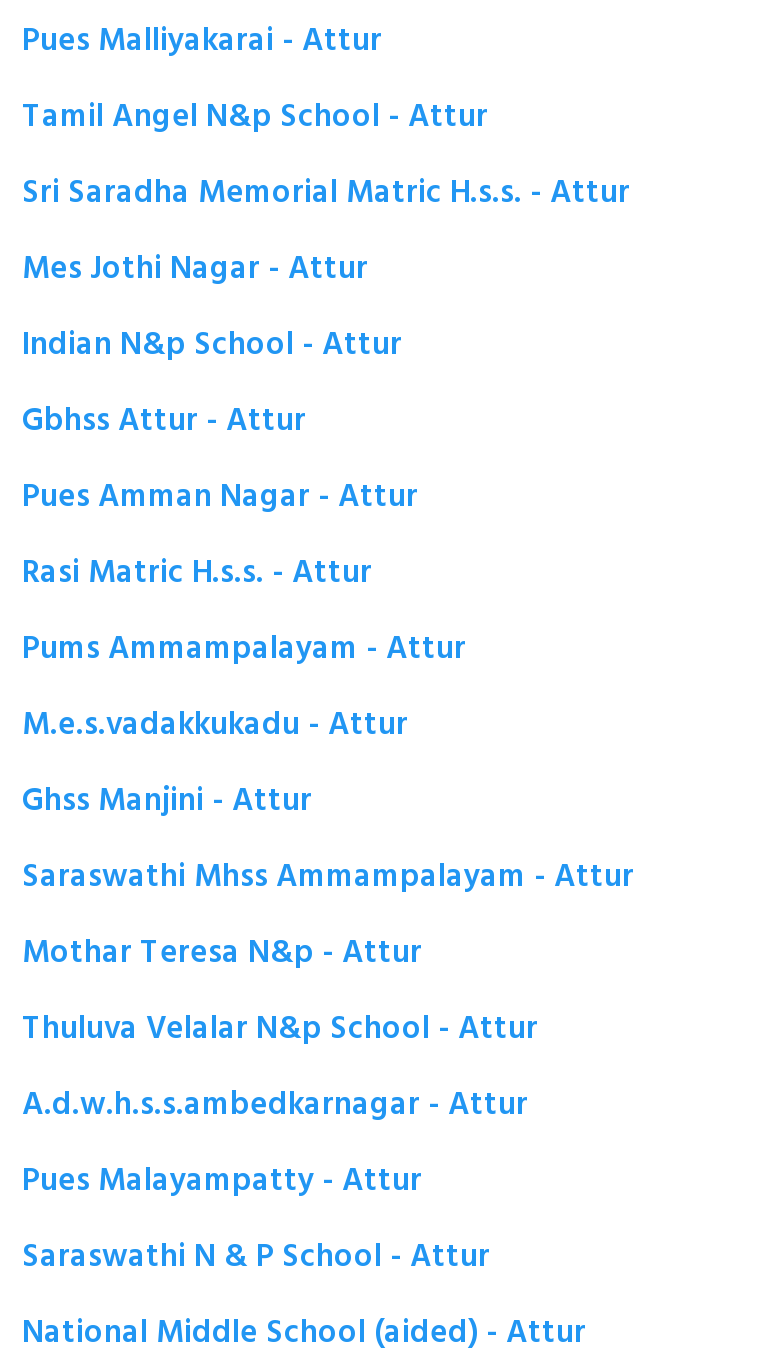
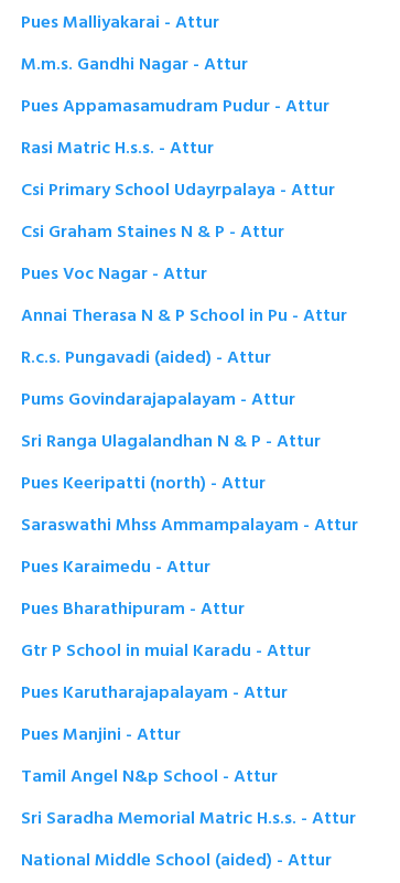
+ M.m.s. Gandhi Nagar - Attur
+ Pues Appamasamudram Pudur - Attur
+ Csi Primary School Udayrpalaya - Attur
+ Csi Graham Staines N & P - Attur
+ Pues Voc Nagar - Attur
+ Annai Therasa N & P School in Pu - Attur
+ R.c.s. Pungavadi (aided) - Attur
+ Pums Govindarajapalayam - Attur
+ Sri Ranga Ulagalandhan N & P - Attur
+ Pues Keeripatti (north) - Attur
+ Pues Karaimedu - Attur
+ Pues Bharathipuram - Attur
+ Gtr P School in muial Karadu - Attur
+ Pues Karutharajapalayam - Attur
+ Pues Manjini - Attur

moved down: Tamil Angel N&p School - Attur | Sri Saradha Memorial Matric H.s.s. - Attur

- Mes Jothi Nagar - Attur
- Indian N&p School - Attur
- Gbhss Attur - Attur
- Pues Amman Nagar - Attur
- Pums Ammampalayam - Attur
- M.e.s.vadakkukadu - Attur
- Ghss Manjini - Attur
- Mothar Teresa N&p - Attur
- Thuluva Velalar N&p School - Attur
- A.d.w.h.s.s.ambedkarnagar - Attur
- Pues Malayampatty - Attur
- Saraswathi N & P School - Attur

moved up: Rasi Matric H.s.s. - Attur

moved up: Saraswathi Mhss Ammampalayam - Attur
